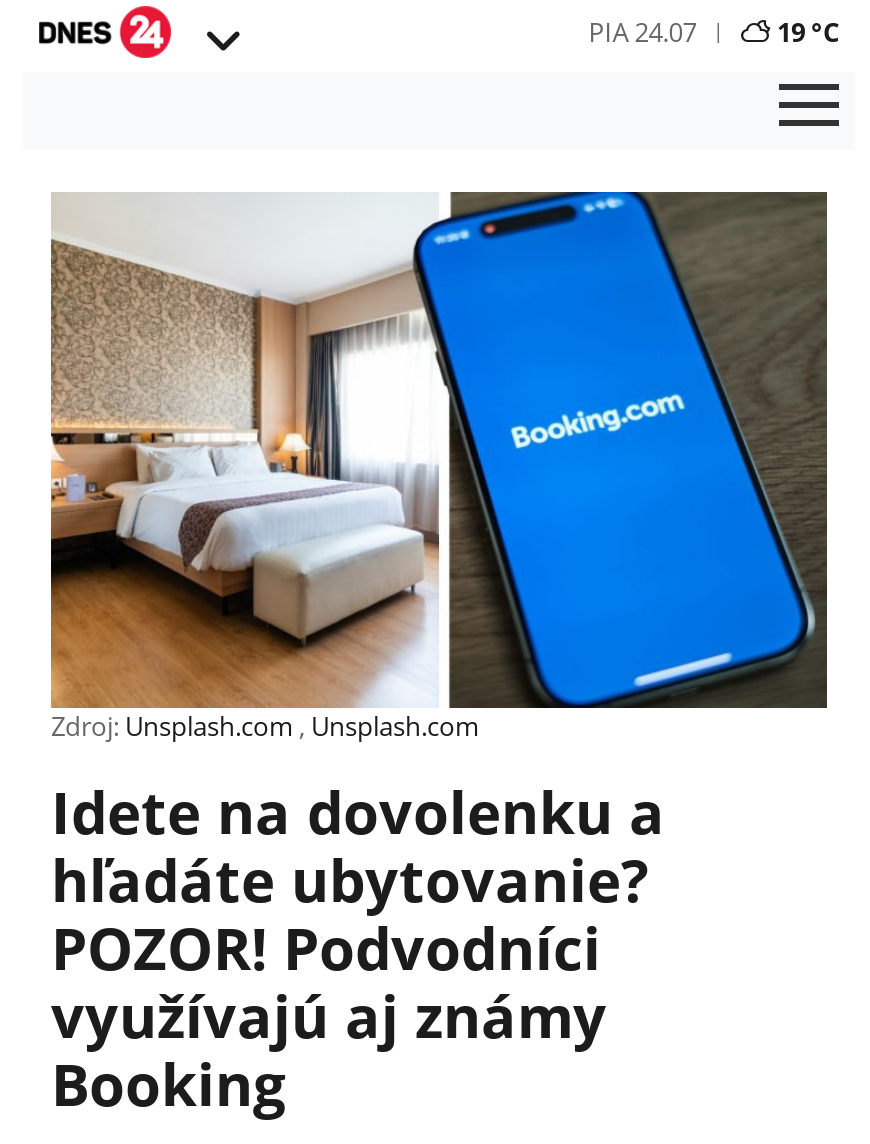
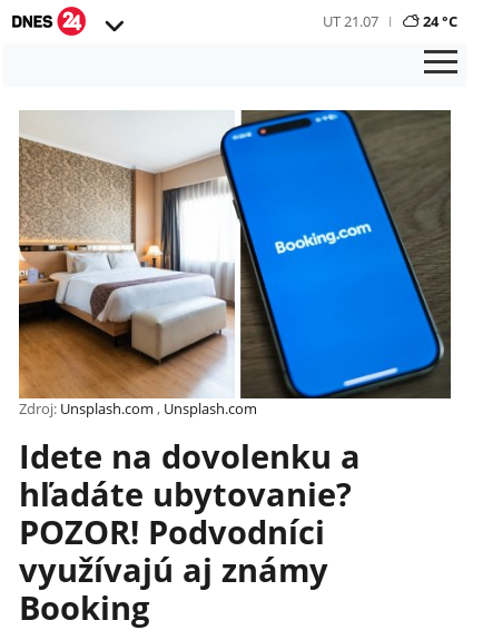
- PIA 24.07
- 19 °C
+ UT 21.07
+ 24 °C
